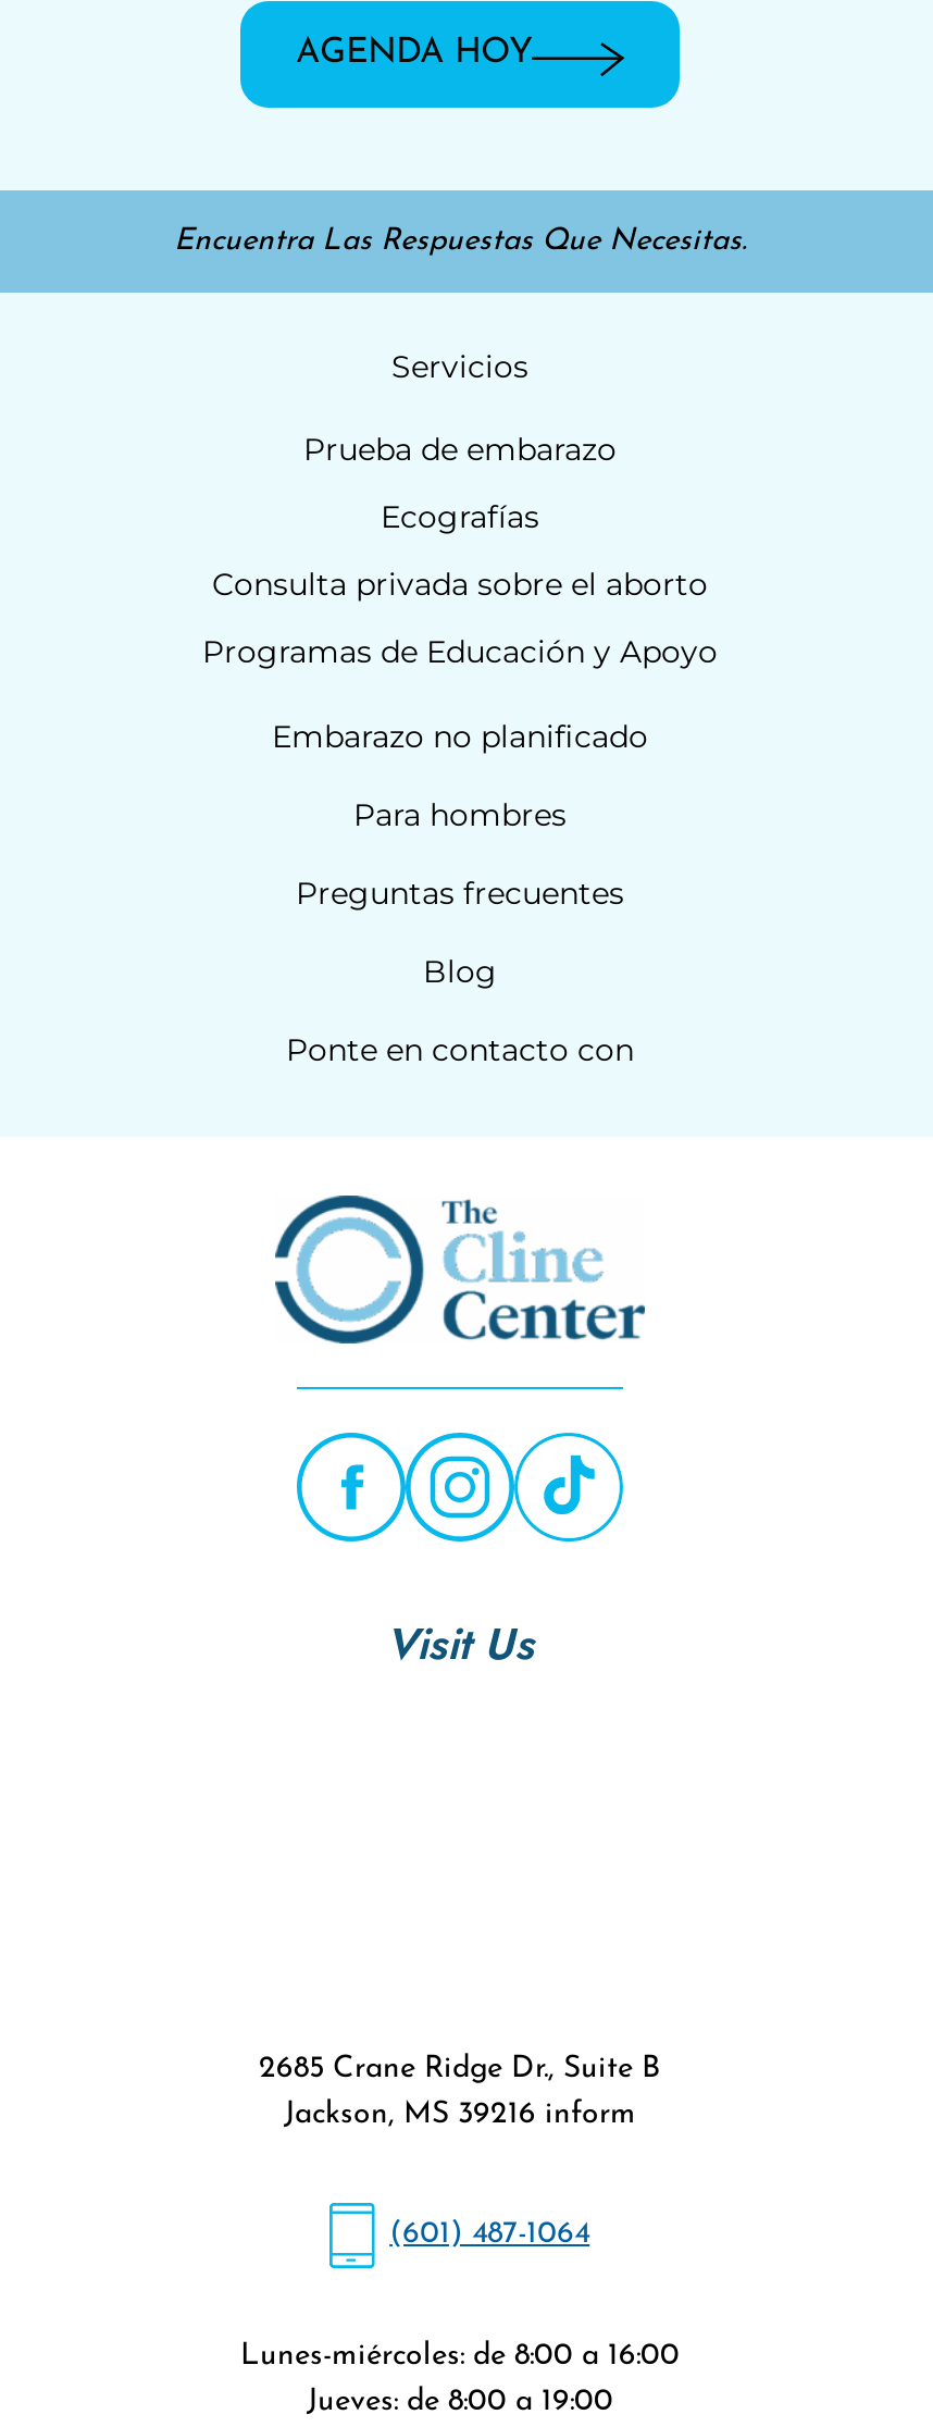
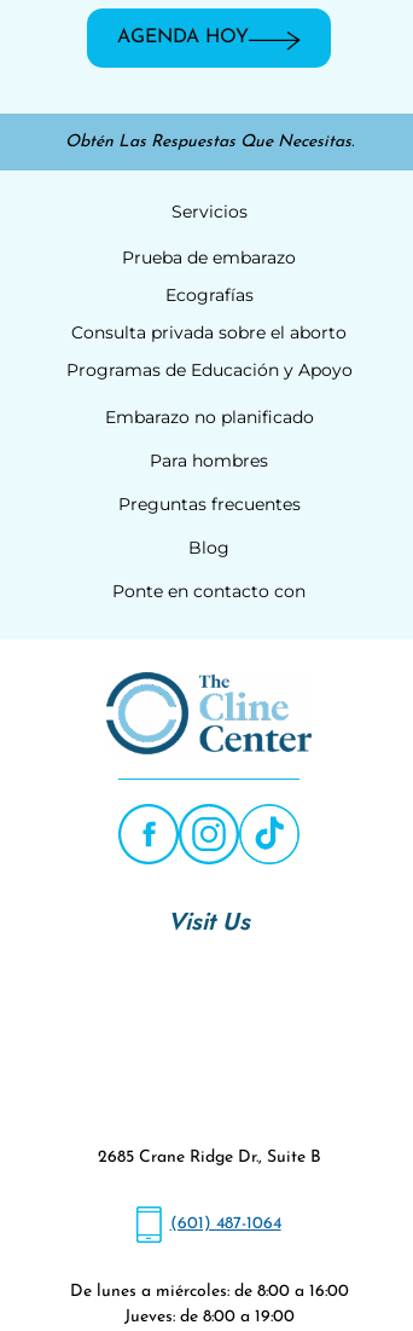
- Encuentra Las Respuestas Que Necesitas.
+ Obtén Las Respuestas Que Necesitas.

- Jackson, MS 39216 inform

- Lunes-miércoles: de 8:00 a 16:00
+ De lunes a miércoles: de 8:00 a 16:00
